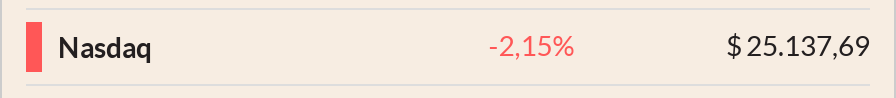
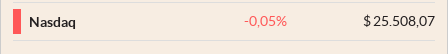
- -2,15%
- $ 25.137,69
+ -0,05%
+ $ 25.508,07
